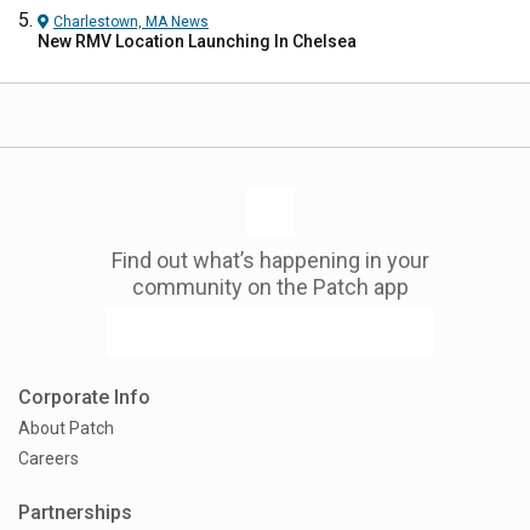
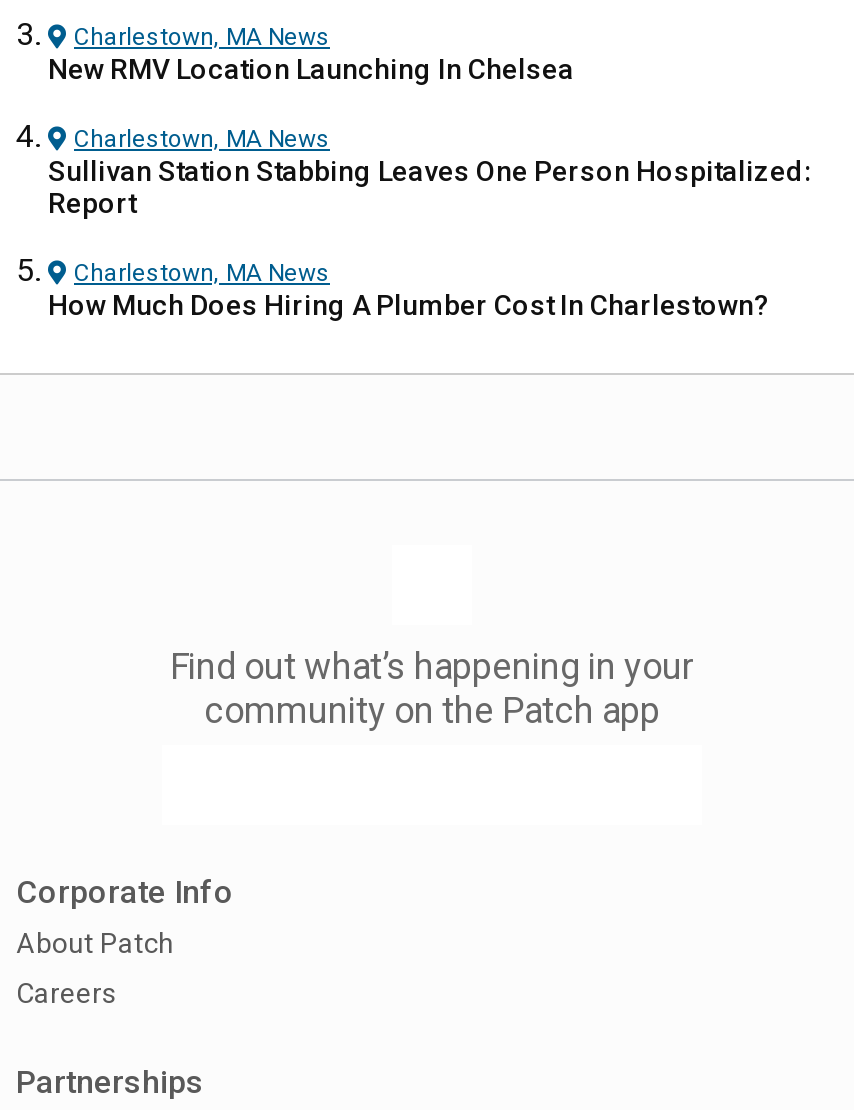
+ Charlestown, MA News
+ Sullivan Station Stabbing Leaves One Person Hospitalized:
+ Report
+ Charlestown, MA News
+ How Much Does Hiring A Plumber Cost In Charlestown?
